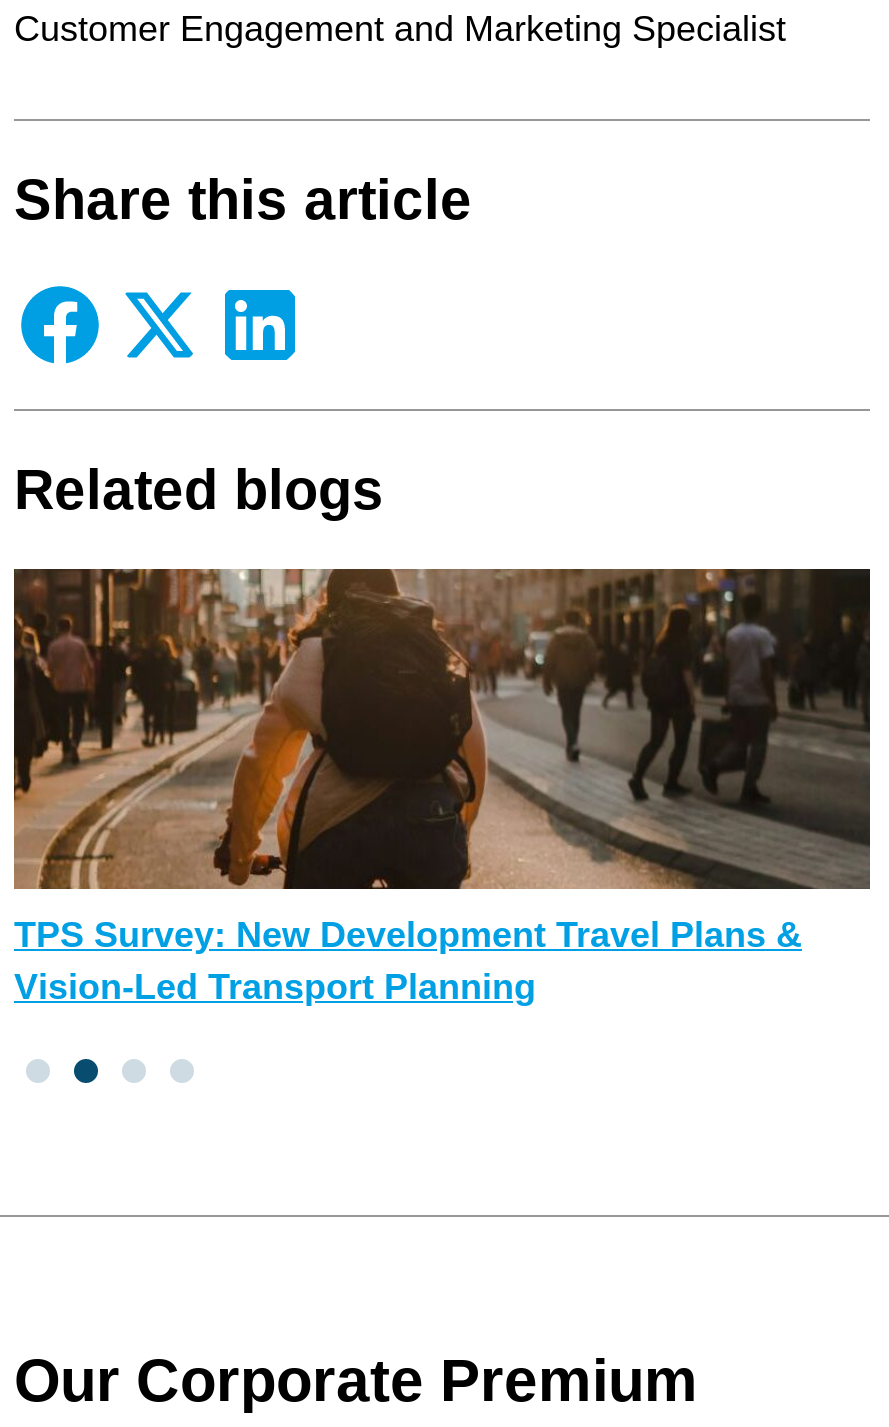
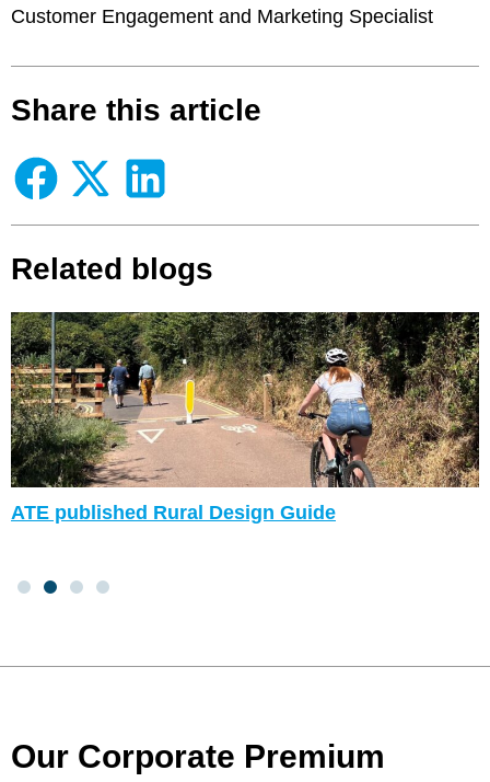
- [image]
- TPS Survey: New Development Travel Plans &
- Vision-Led Transport Planning
+ [image]
+ ATE published Rural Design Guide
